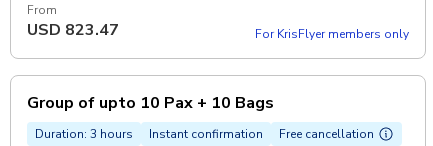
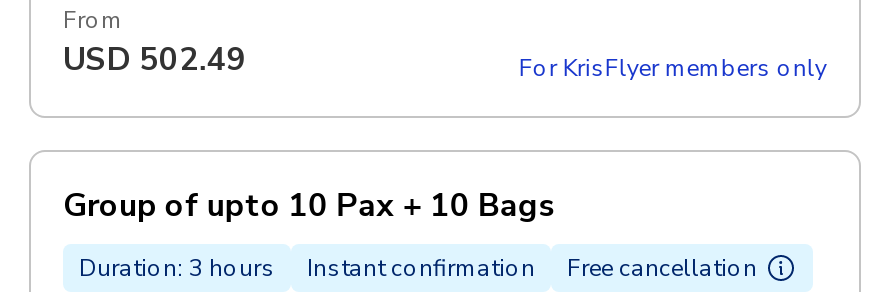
- USD 823.47
+ USD 502.49
